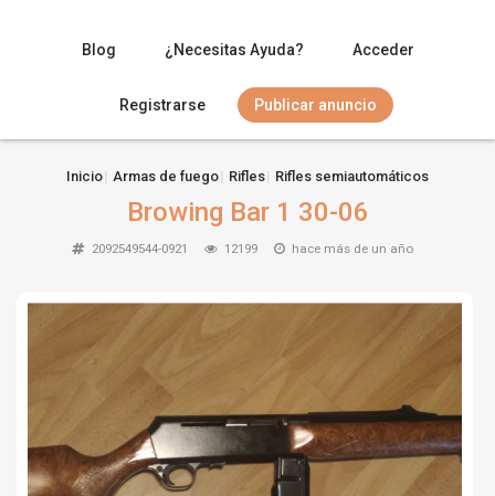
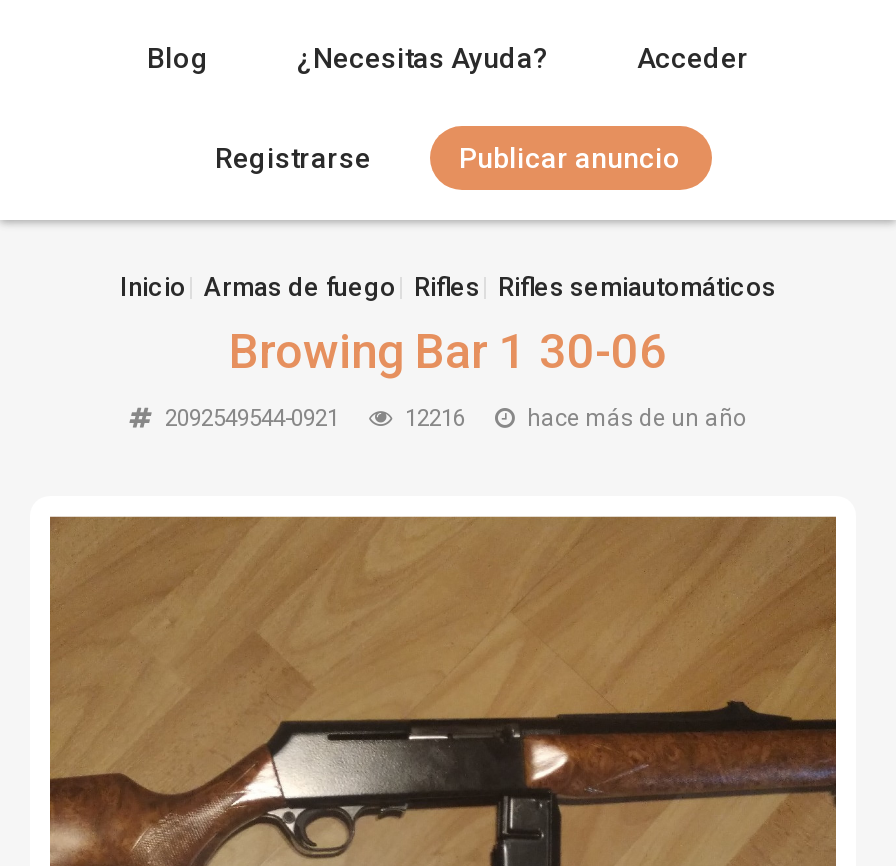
- 12199
+ 12216
